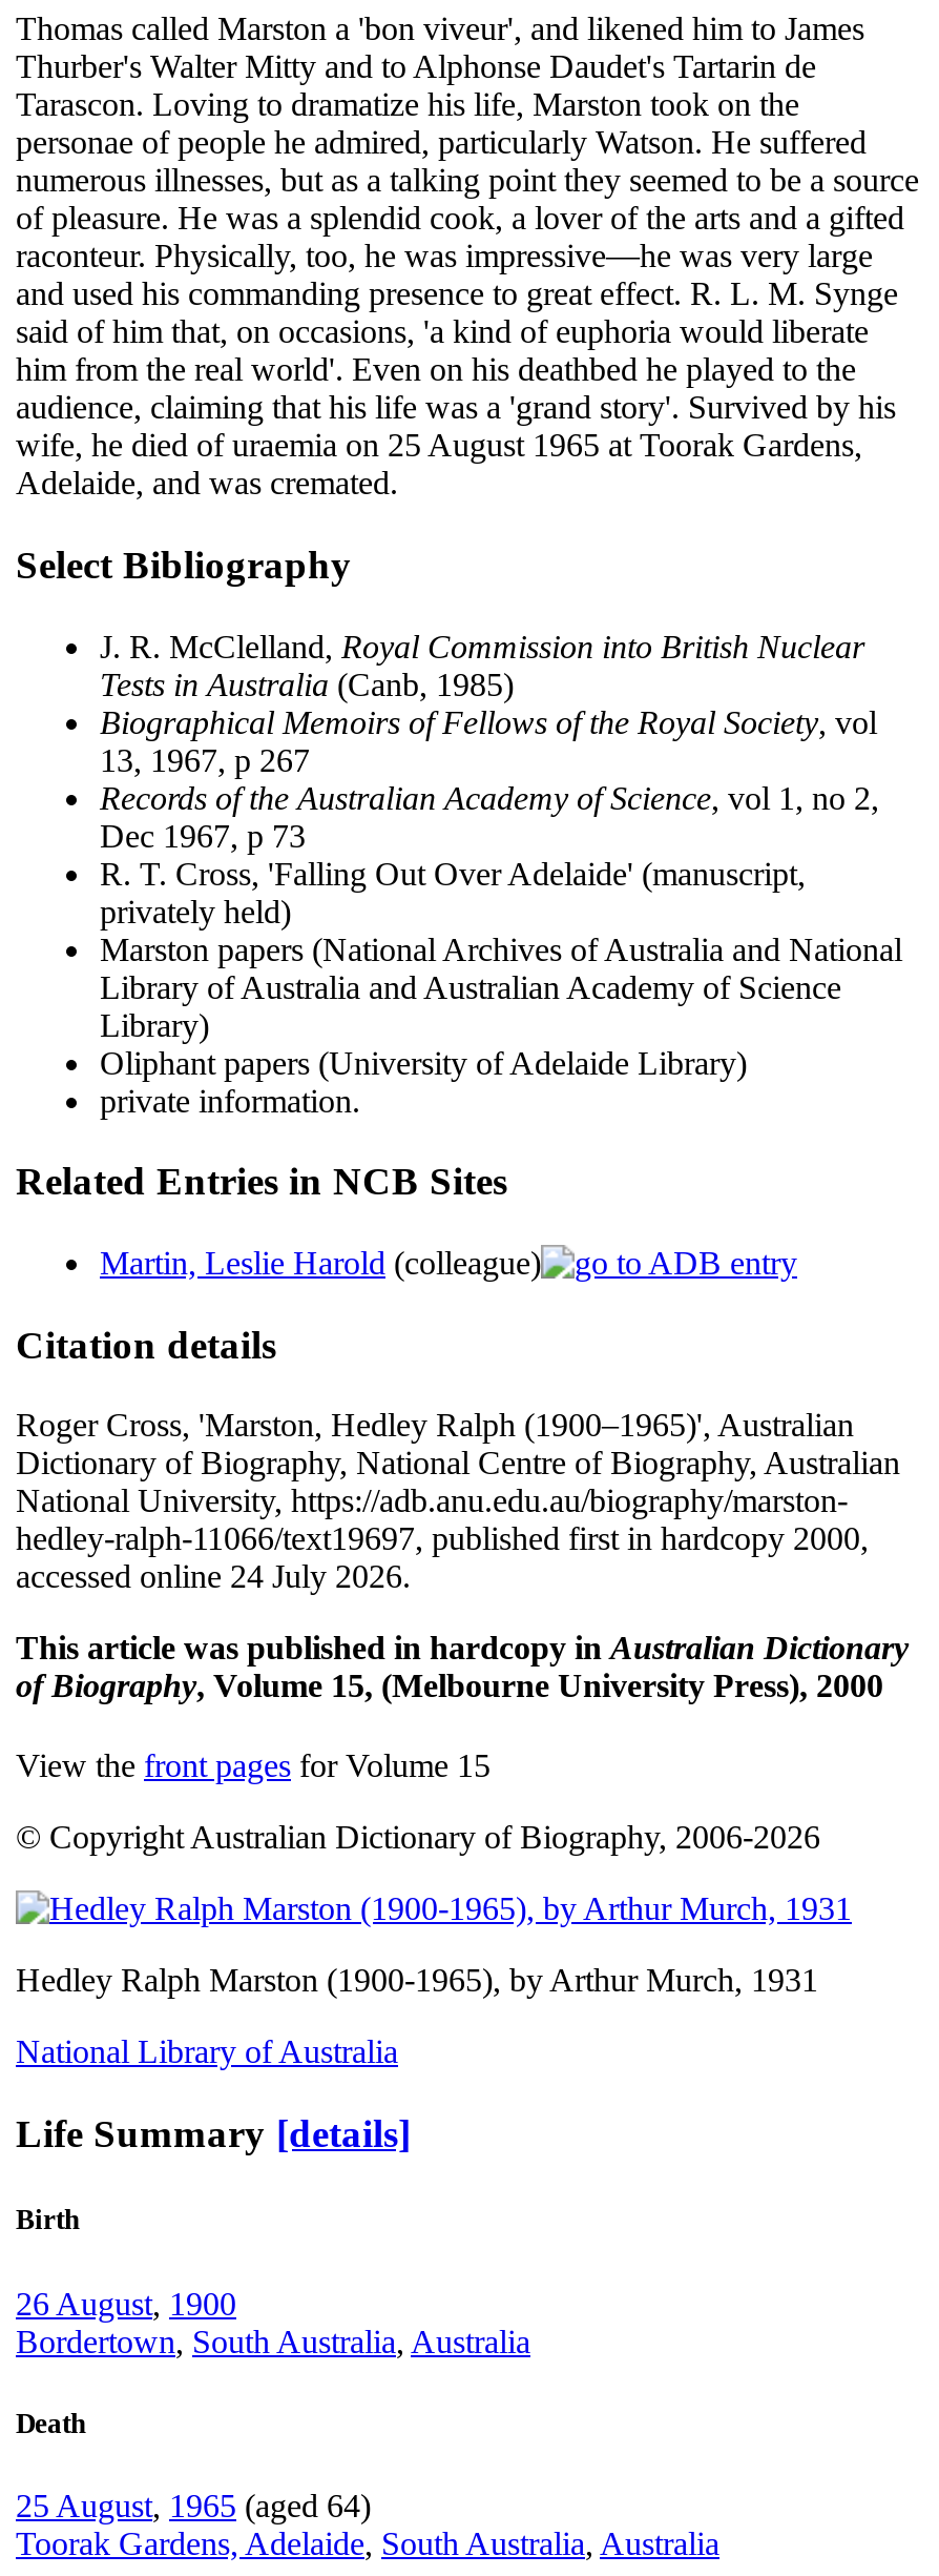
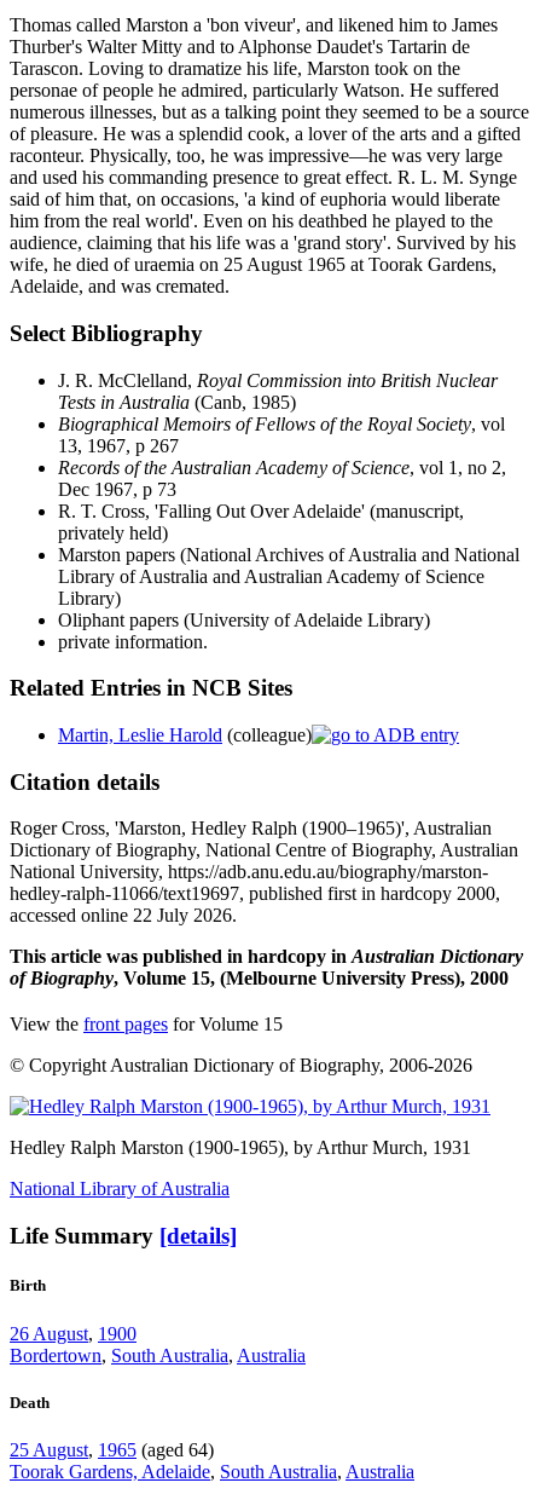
- accessed online 24 July 2026.
+ accessed online 22 July 2026.
